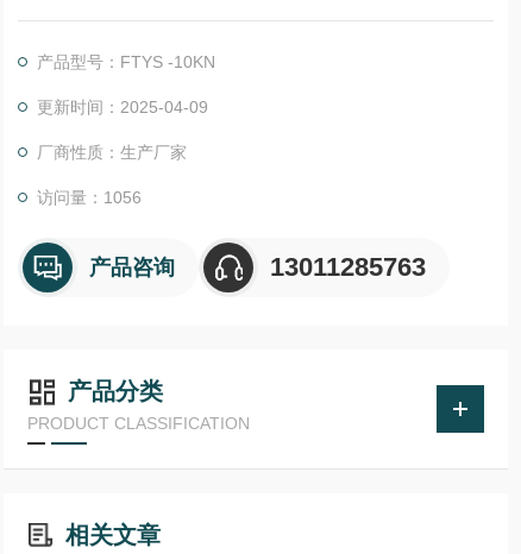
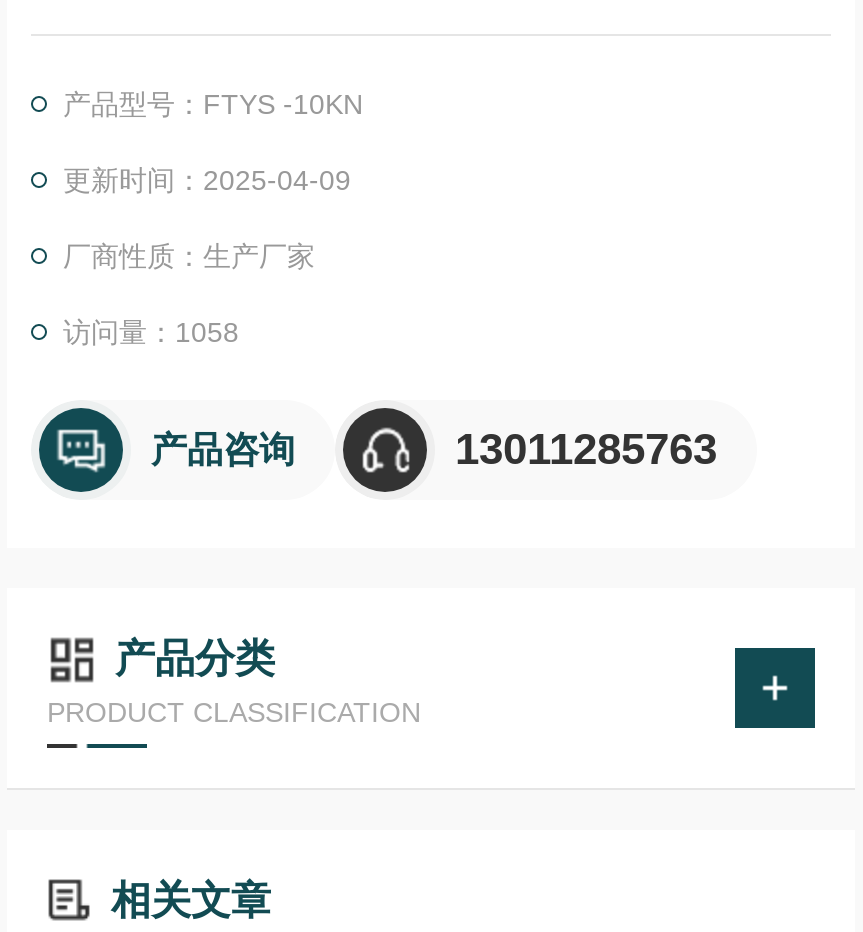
- 访问量：1056
+ 访问量：1058
